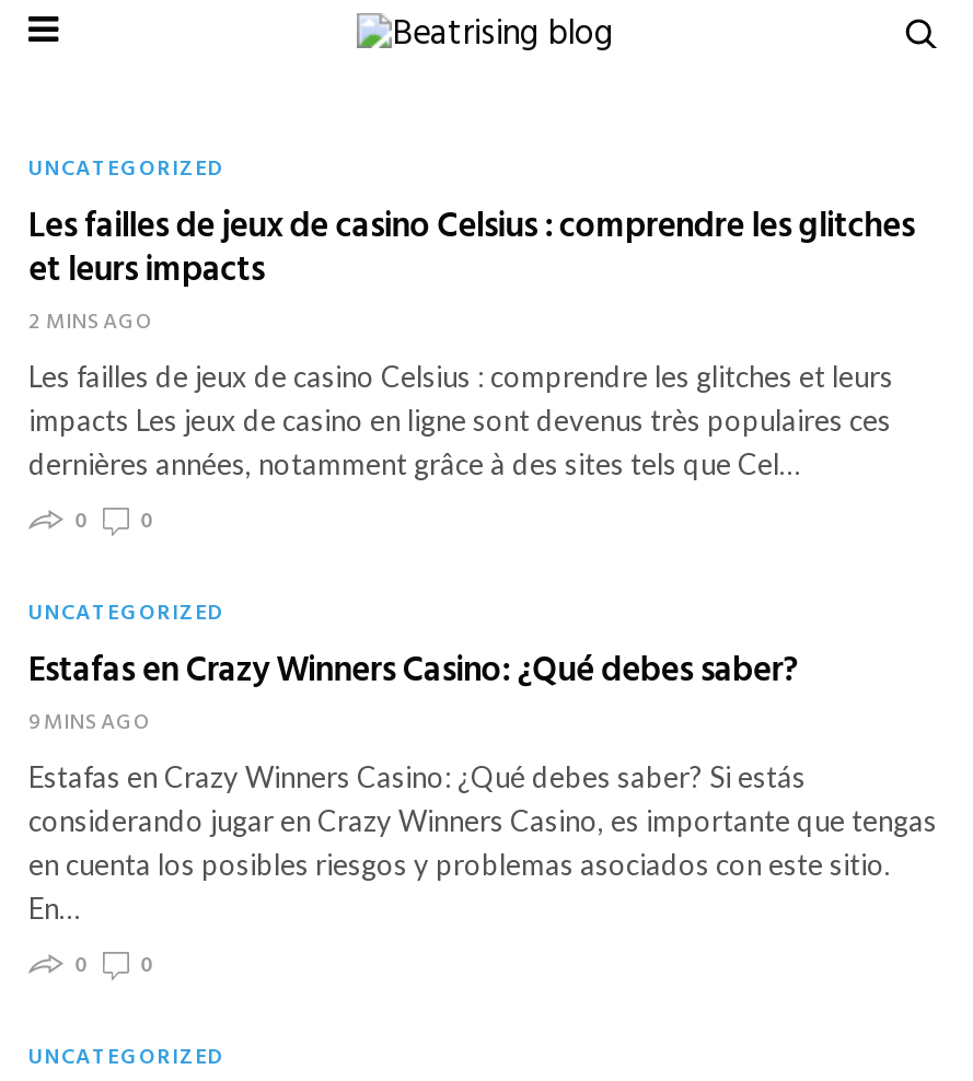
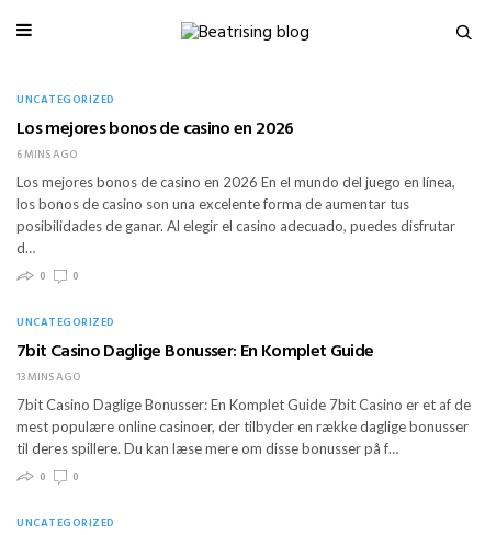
- Les failles de jeux de casino Celsius : comprendre les glitches
- et leurs impacts
- 2 MINS AGO
+ Los mejores bonos de casino en 2026
+ 6 MINS AGO

- Les failles de jeux de casino Celsius : comprendre les glitches et leurs
- impacts Les jeux de casino en ligne sont devenus très populaires ces
- dernières années, notamment grâce à des sites tels que Cel…
+ Los mejores bonos de casino en 2026 En el mundo del juego en línea,
+ los bonos de casino son una excelente forma de aumentar tus
+ posibilidades de ganar. Al elegir el casino adecuado, puedes disfrutar
+ d…

- Estafas en Crazy Winners Casino: ¿Qué debes saber?
- 9 MINS AGO
+ 7bit Casino Daglige Bonusser: En Komplet Guide
+ 13 MINS AGO

- Estafas en Crazy Winners Casino: ¿Qué debes saber? Si estás
- considerando jugar en Crazy Winners Casino, es importante que tengas
- en cuenta los posibles riesgos y problemas asociados con este sitio.
- En…
+ 7bit Casino Daglige Bonusser: En Komplet Guide 7bit Casino er et af de
+ mest populære online casinoer, der tilbyder en række daglige bonusser
+ til deres spillere. Du kan læse mere om disse bonusser på f…
